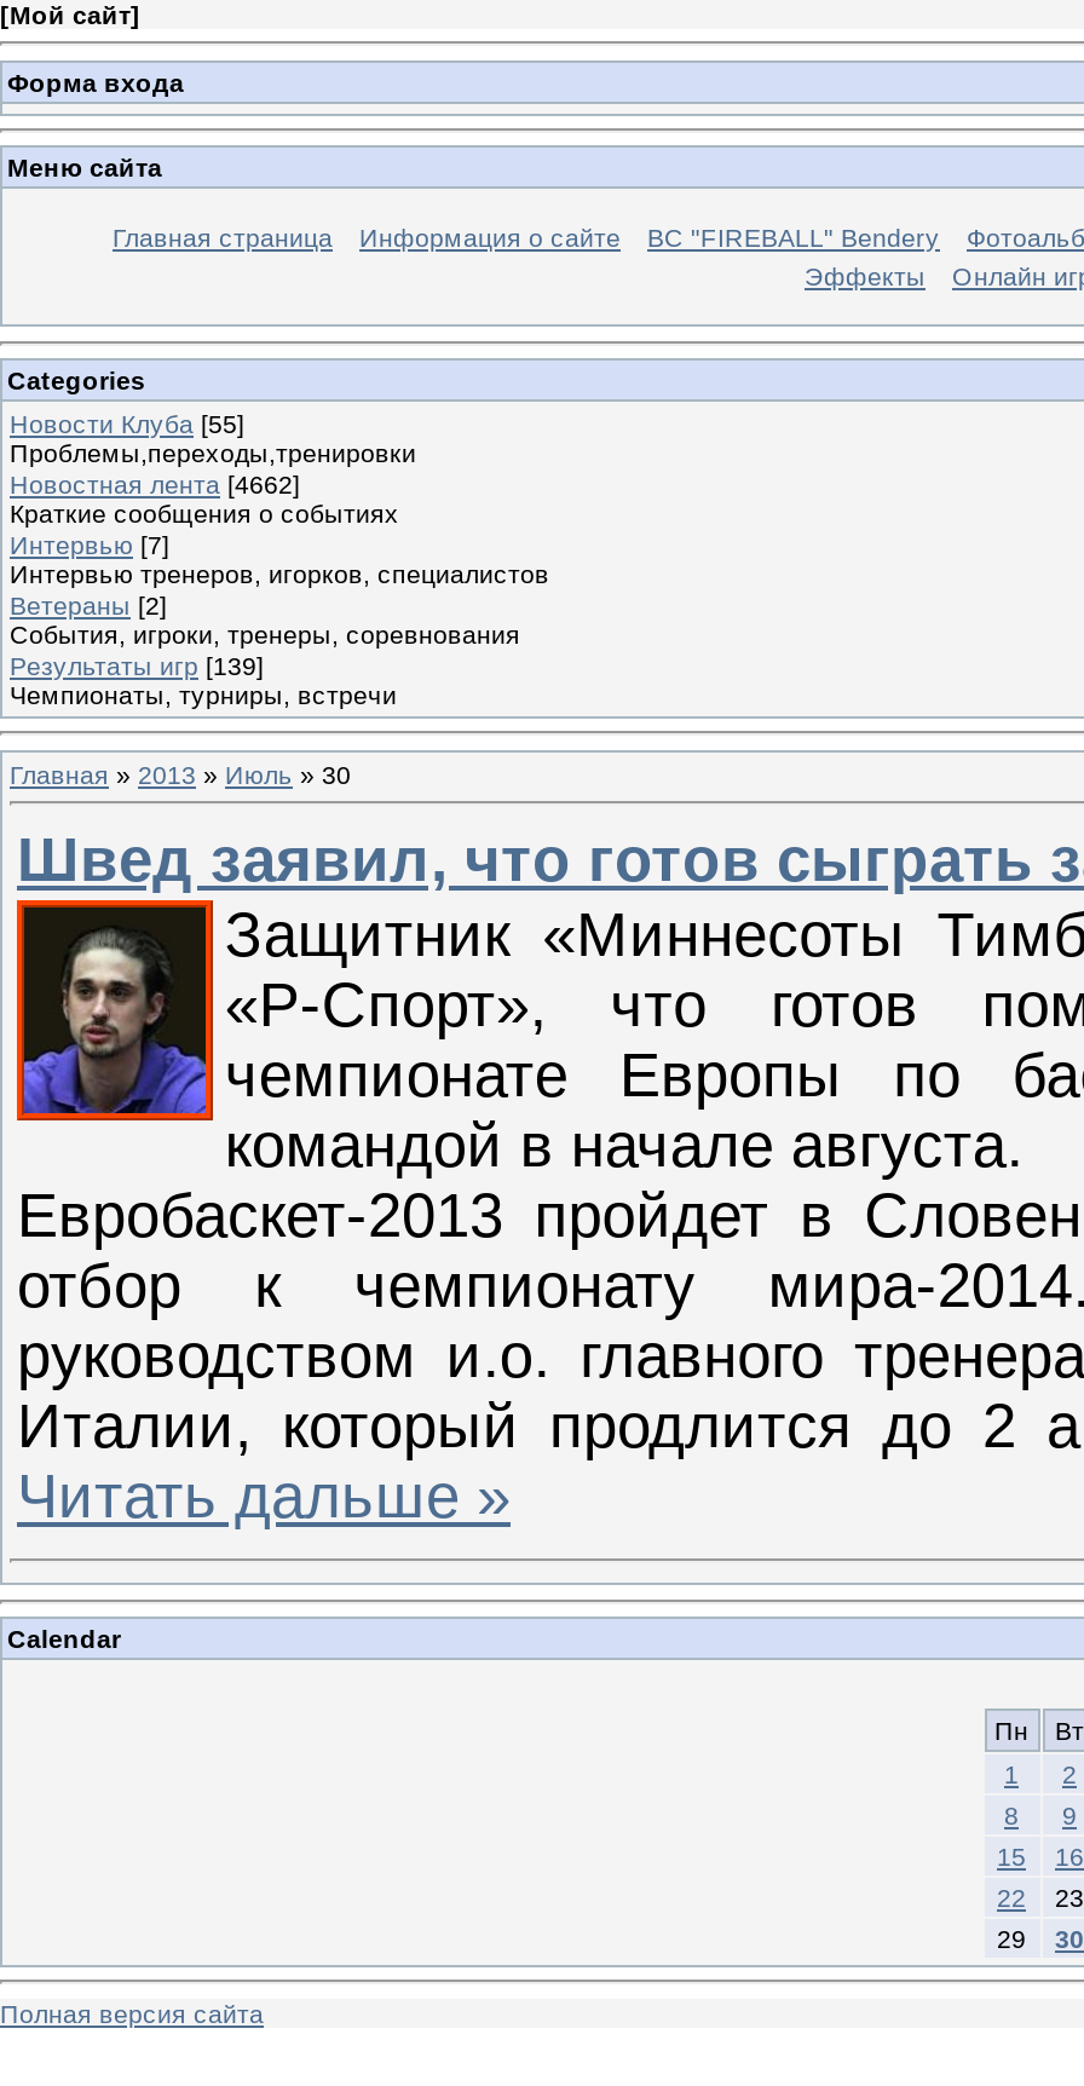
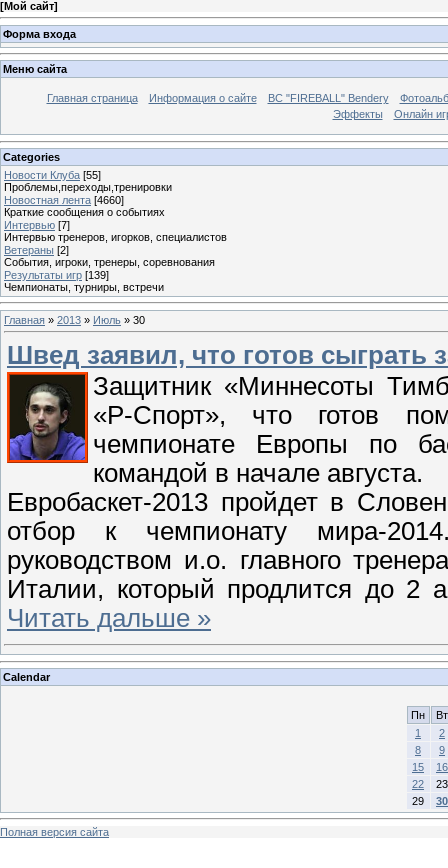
- Новостная лента [4662]
+ Новостная лента [4660]
